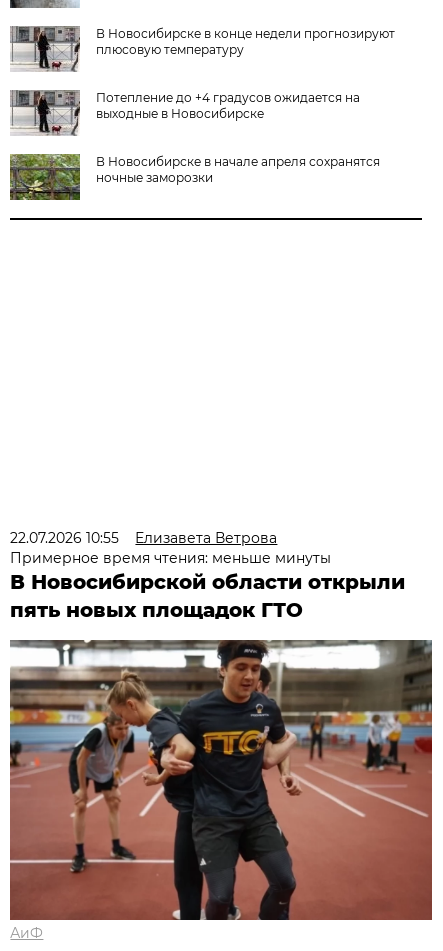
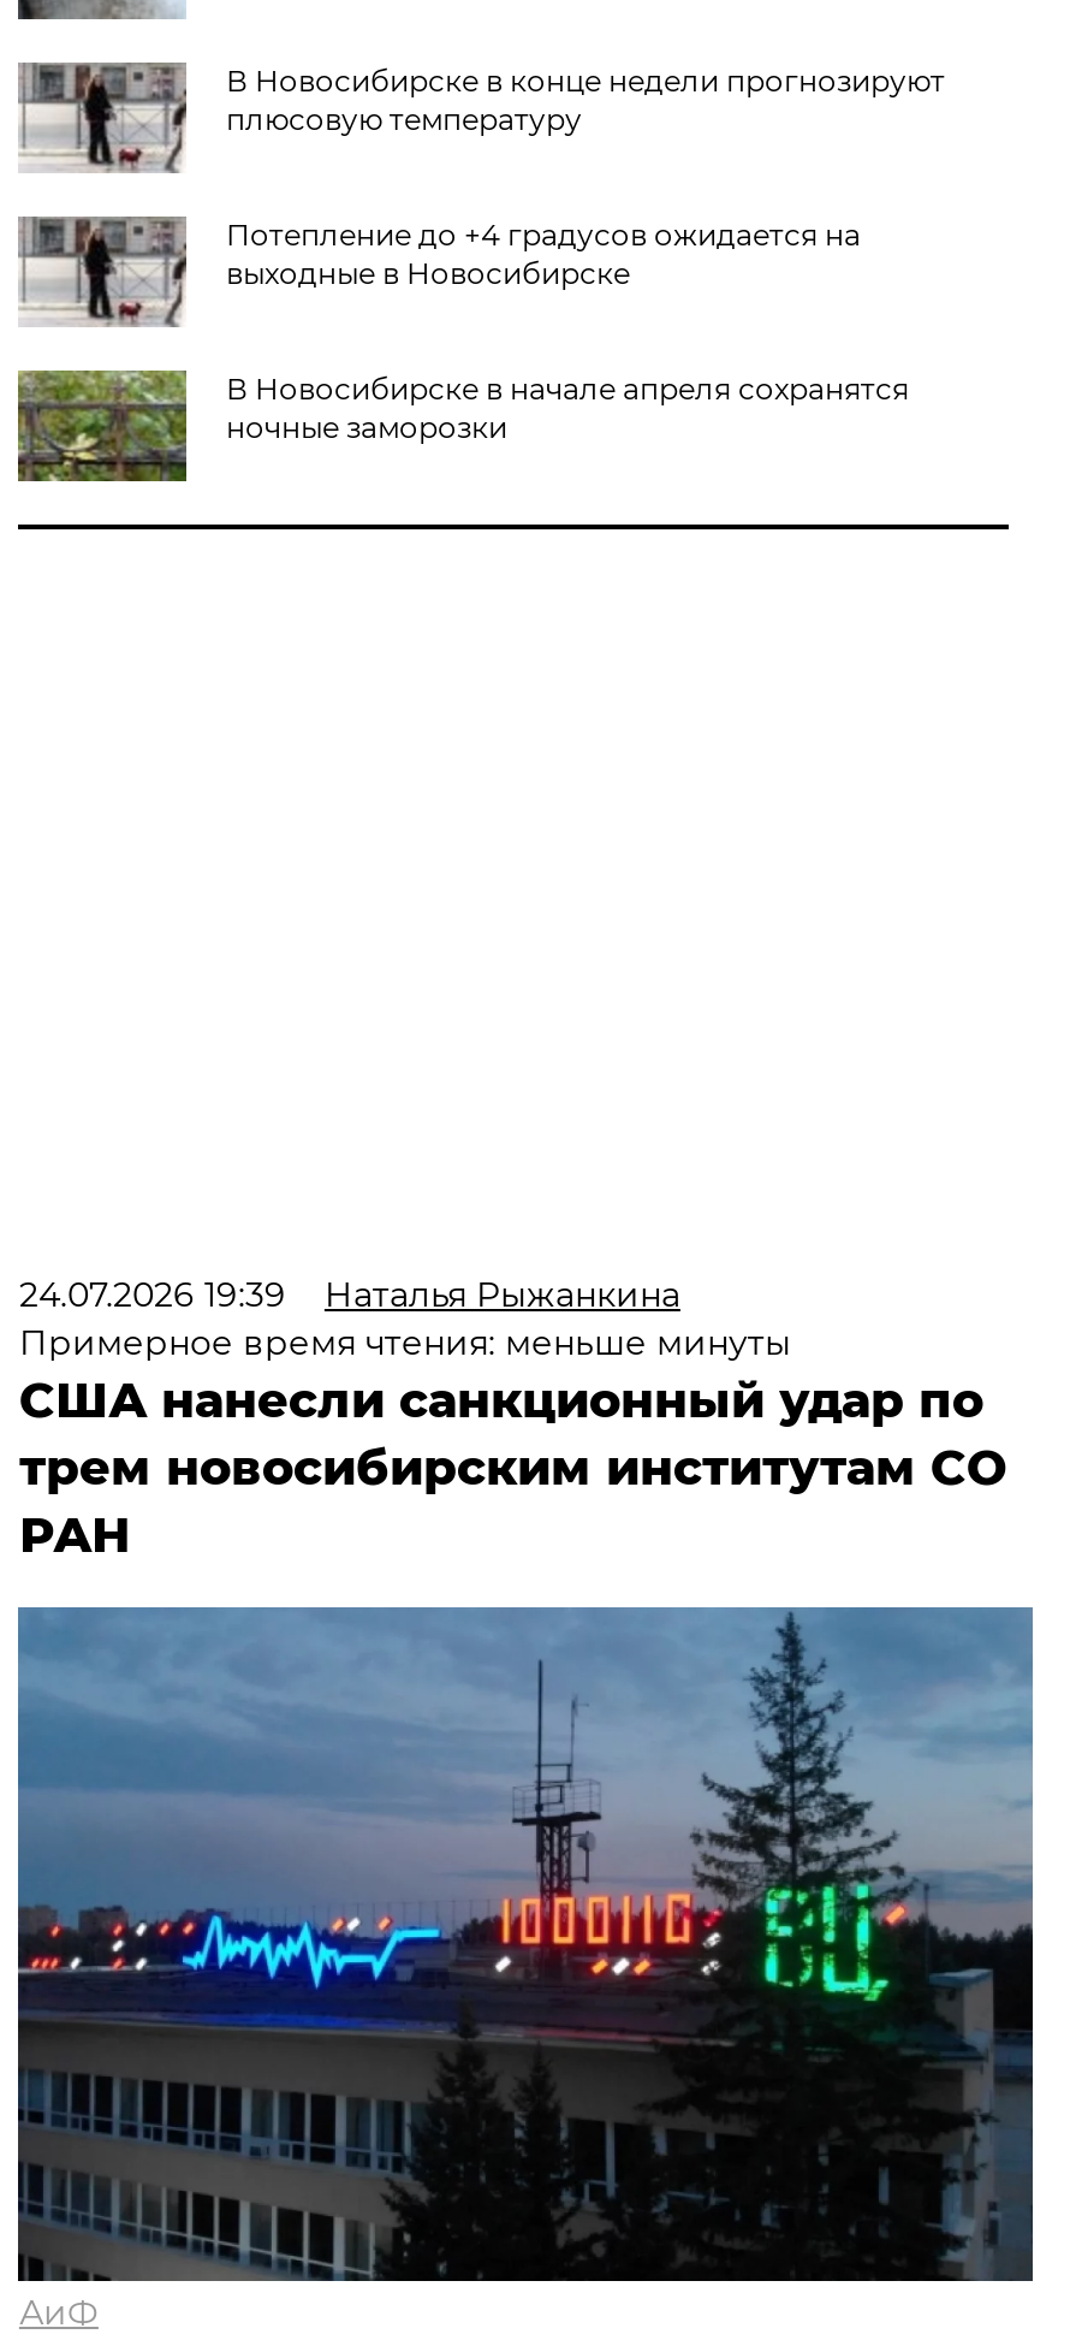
- 22.07.2026 10:55
- Елизавета Ветрова
+ 24.07.2026 19:39
+ Наталья Рыжанкина

- В Новосибирской области открыли
- пять новых площадок ГТО
+ США нанесли санкционный удар по
+ трем новосибирским институтам СО
+ РАН

- [image]
+ [image]
